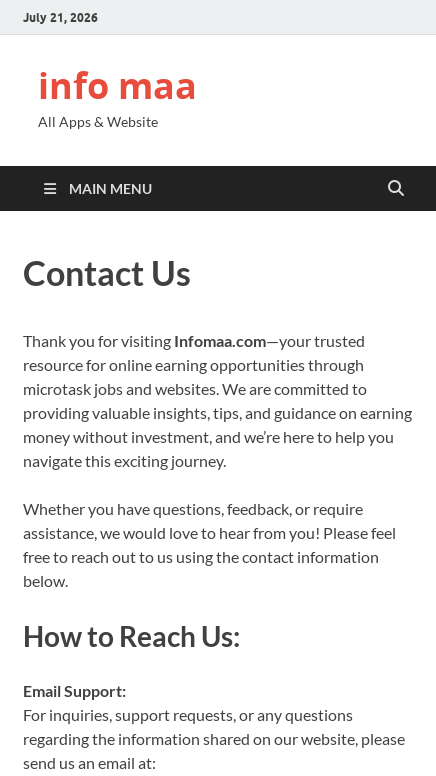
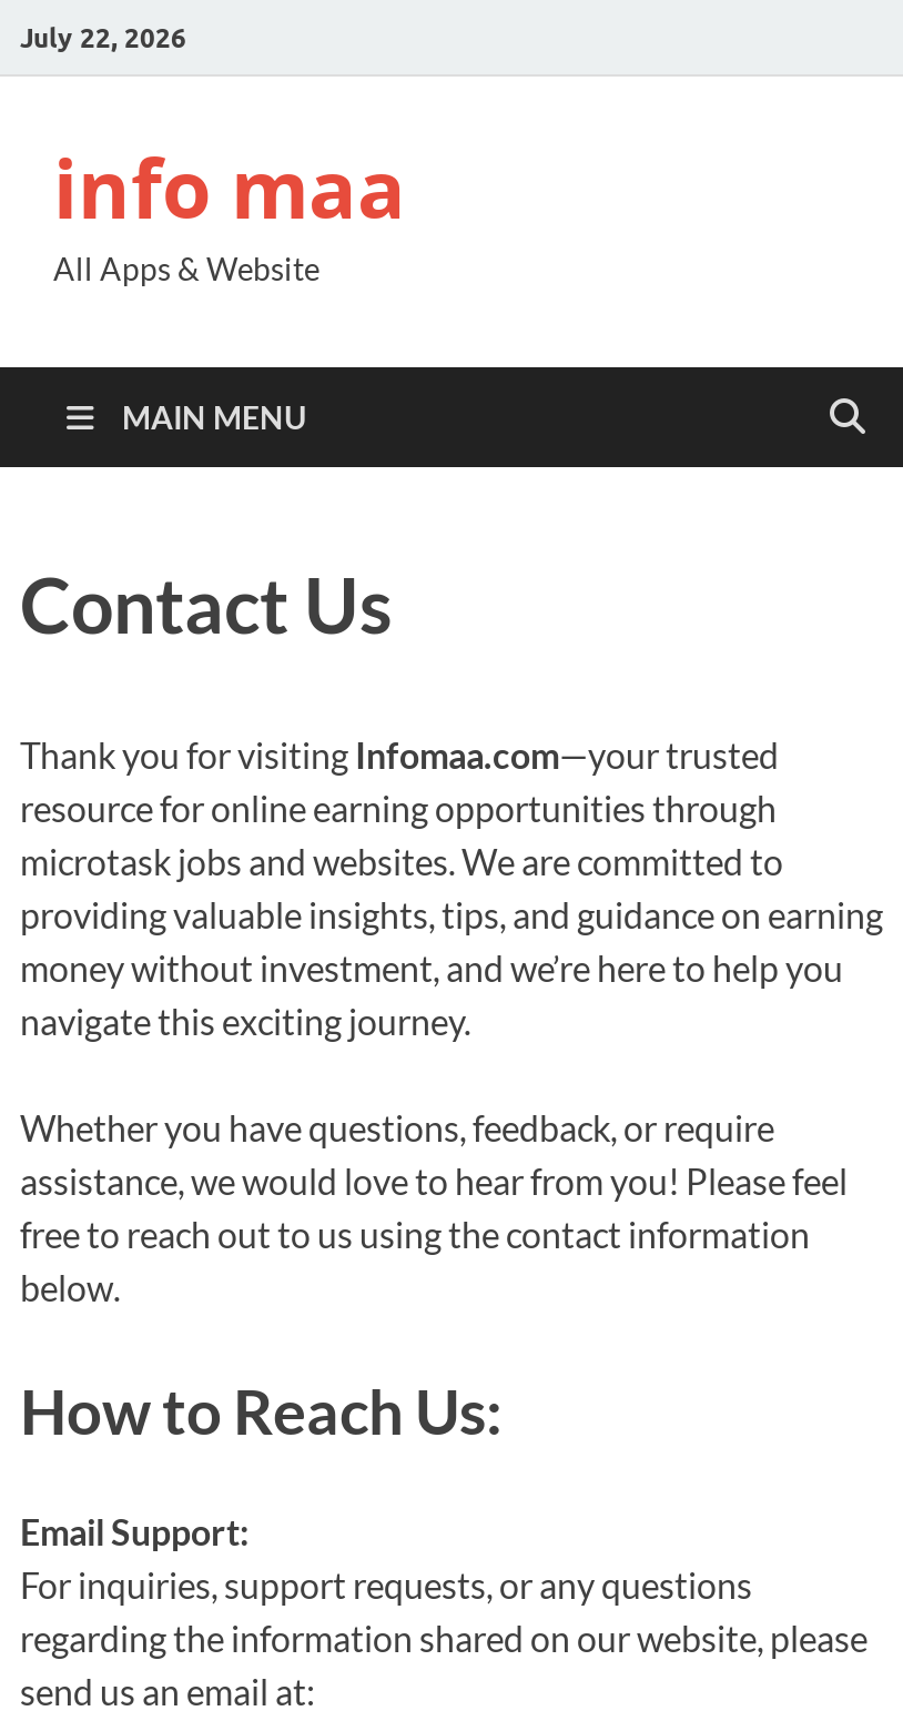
- July 21, 2026
+ July 22, 2026
